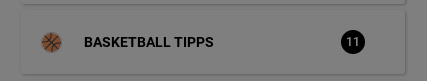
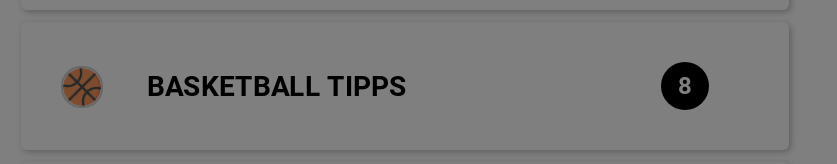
- 11
+ 8
